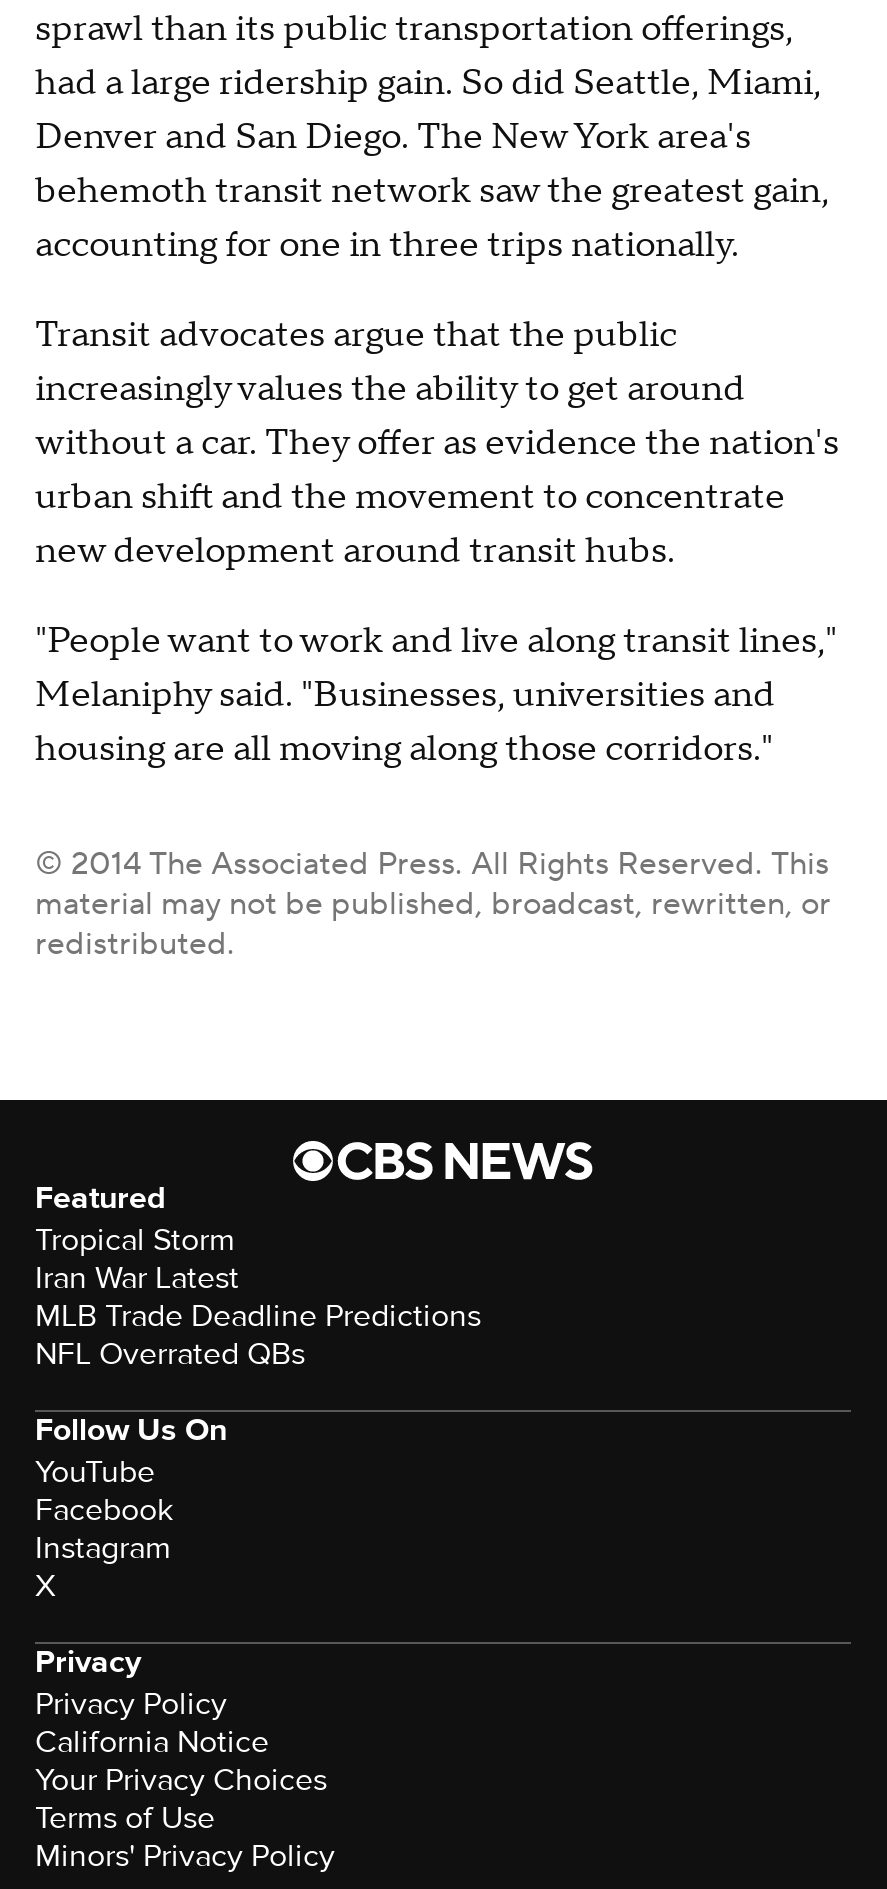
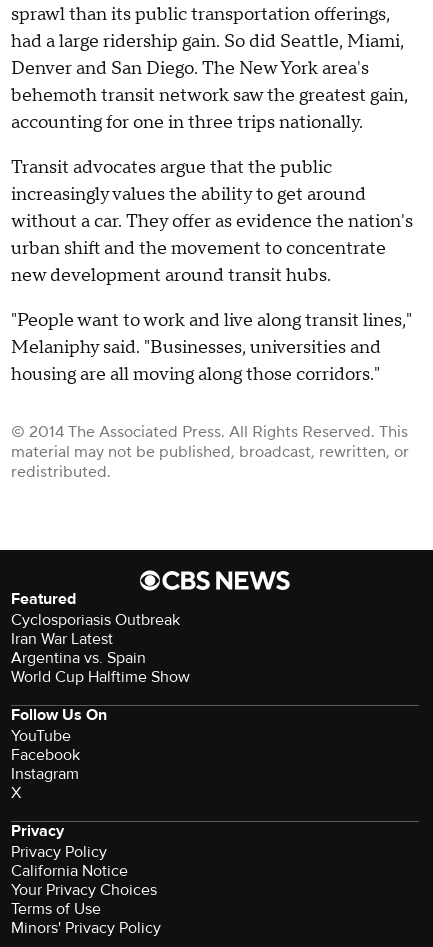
- Tropical Storm
+ Cyclosporiasis Outbreak

- MLB Trade Deadline Predictions
- NFL Overrated QBs
+ Argentina vs. Spain
+ World Cup Halftime Show
